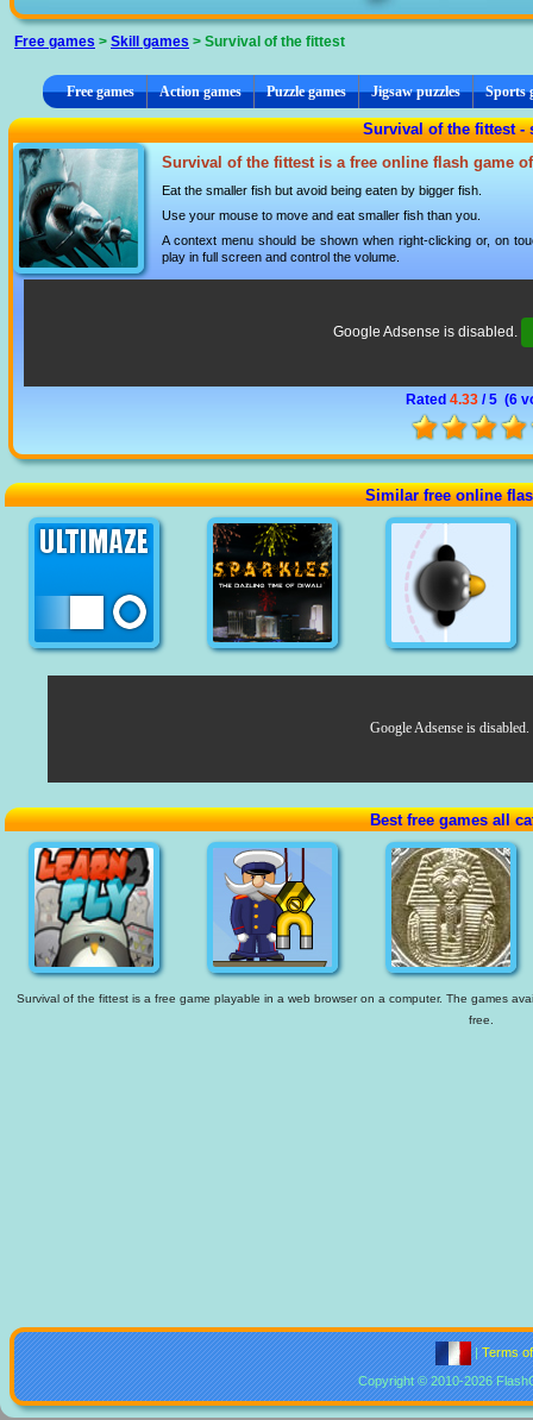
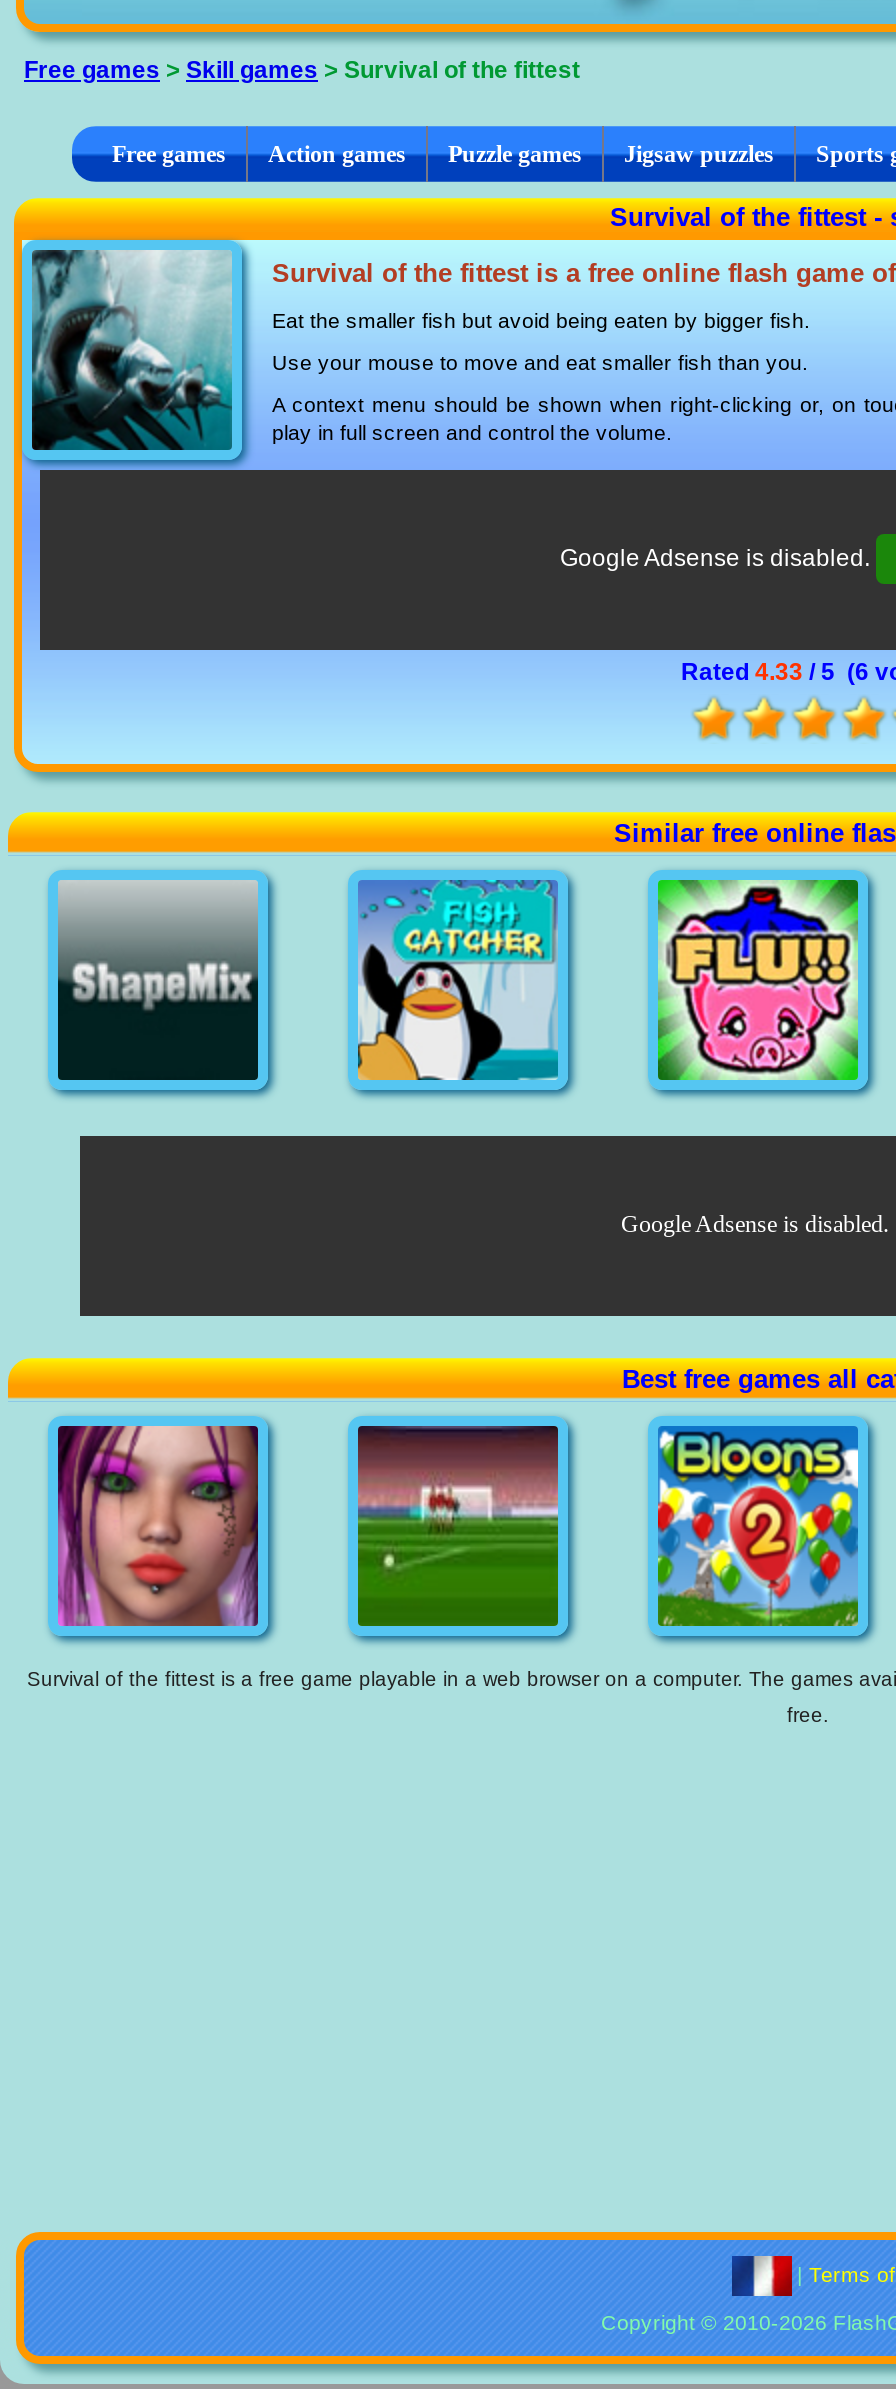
- [image]
+ [image]

- [image]
+ [image]

- [image]
+ [image]

- [image]
+ [image]

- [image]
+ [image]

- [image]
+ [image]
